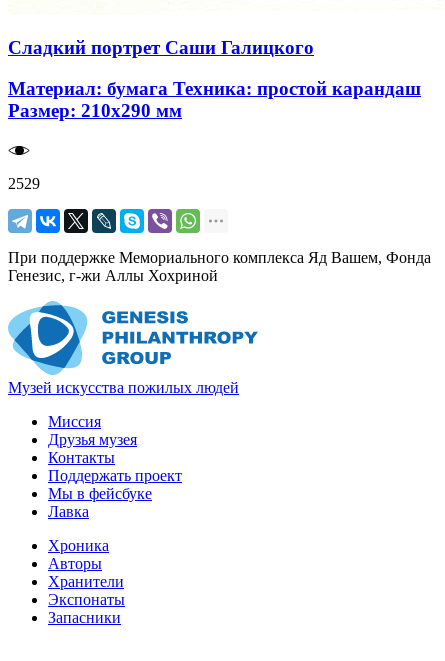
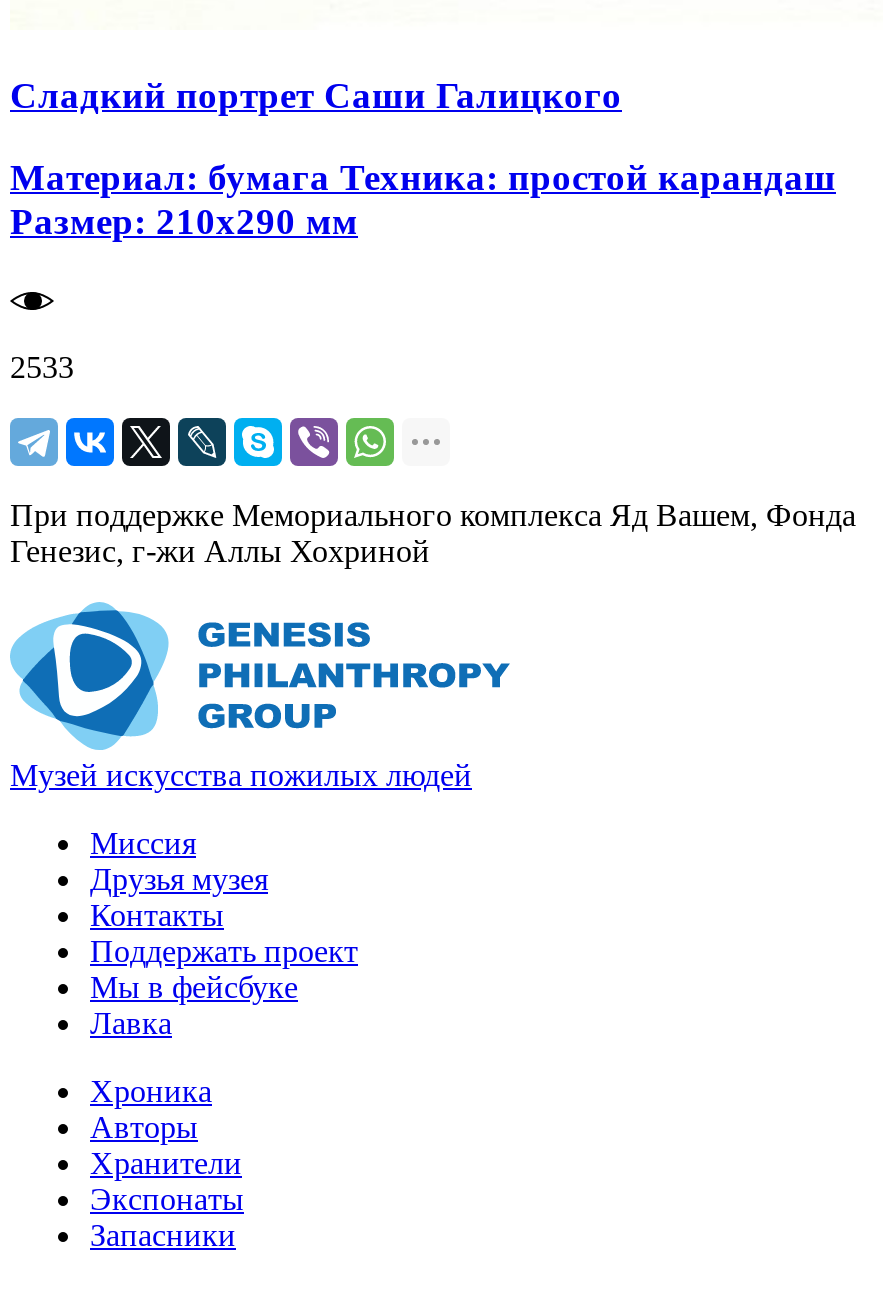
- 2529
+ 2533
